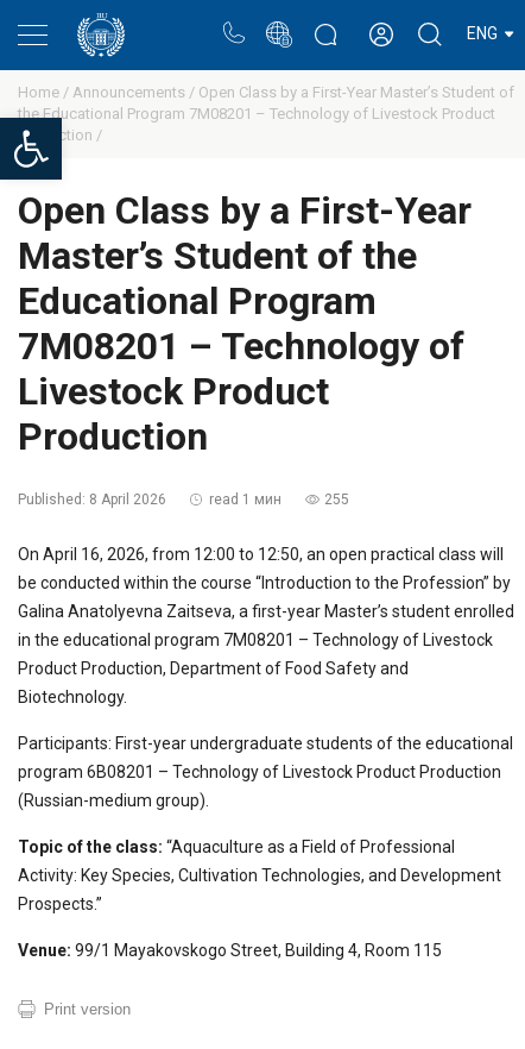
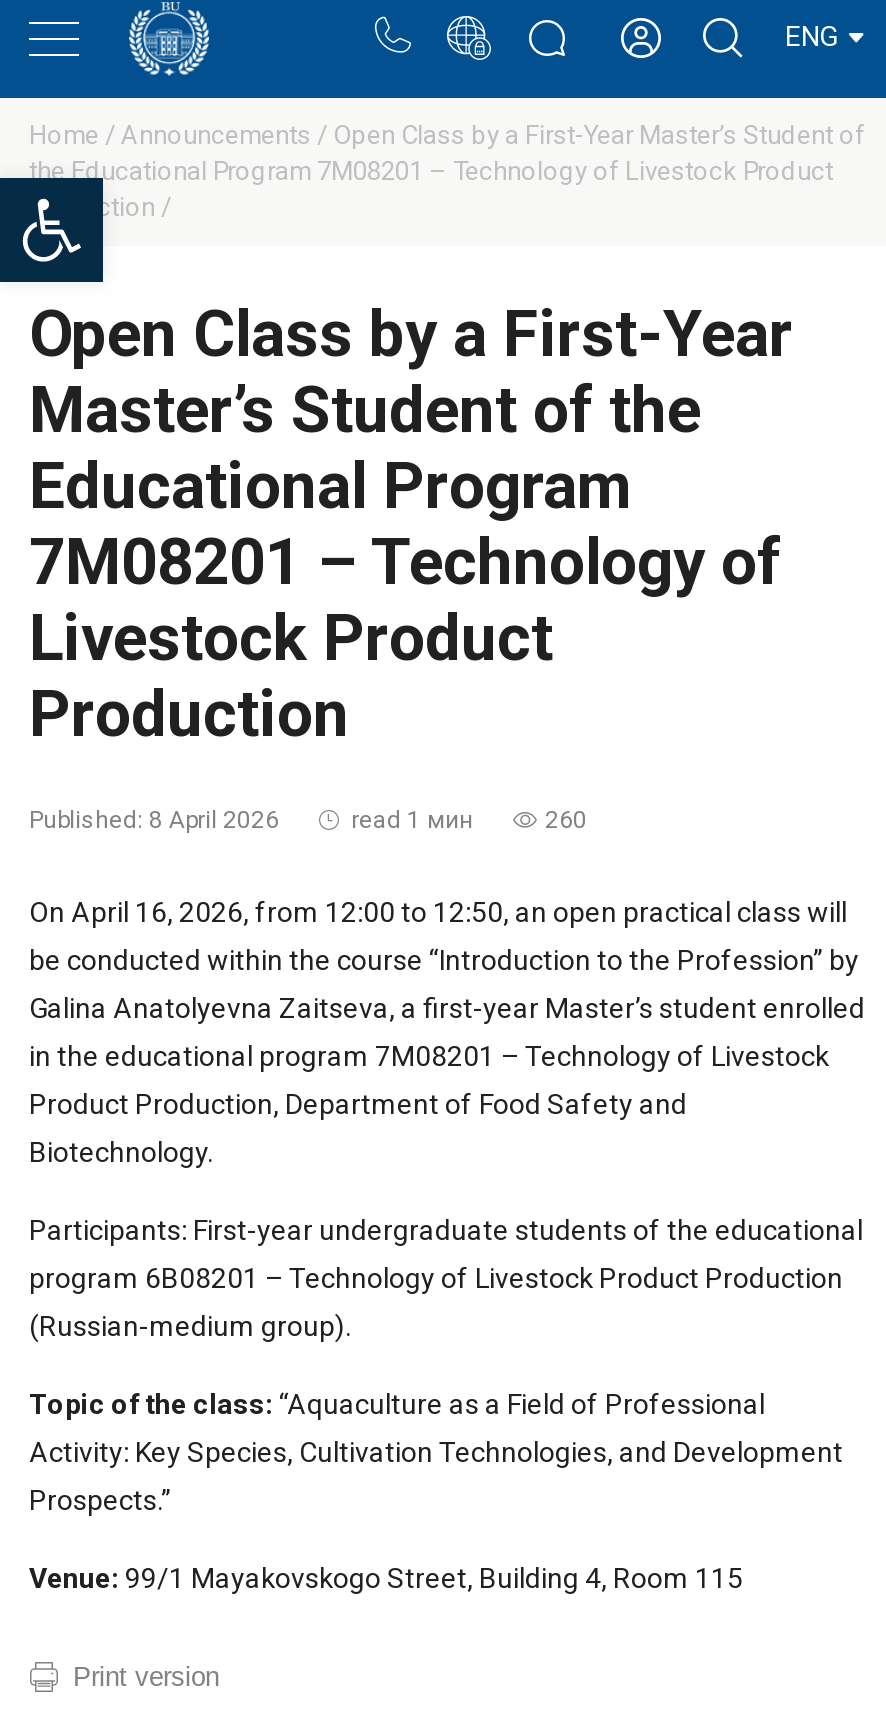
- 255
+ 260
